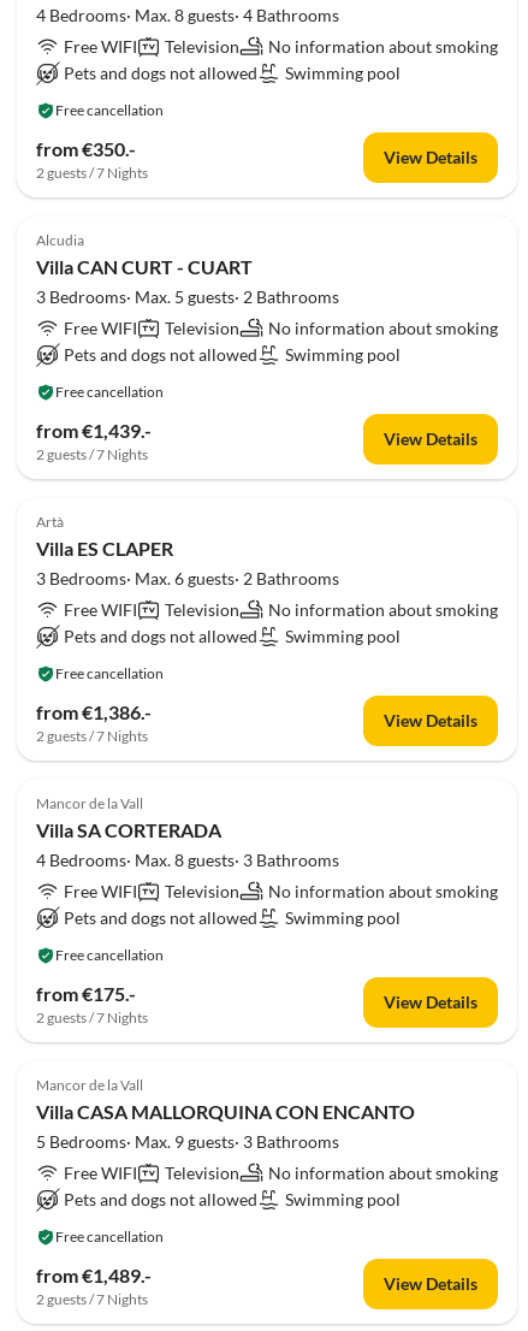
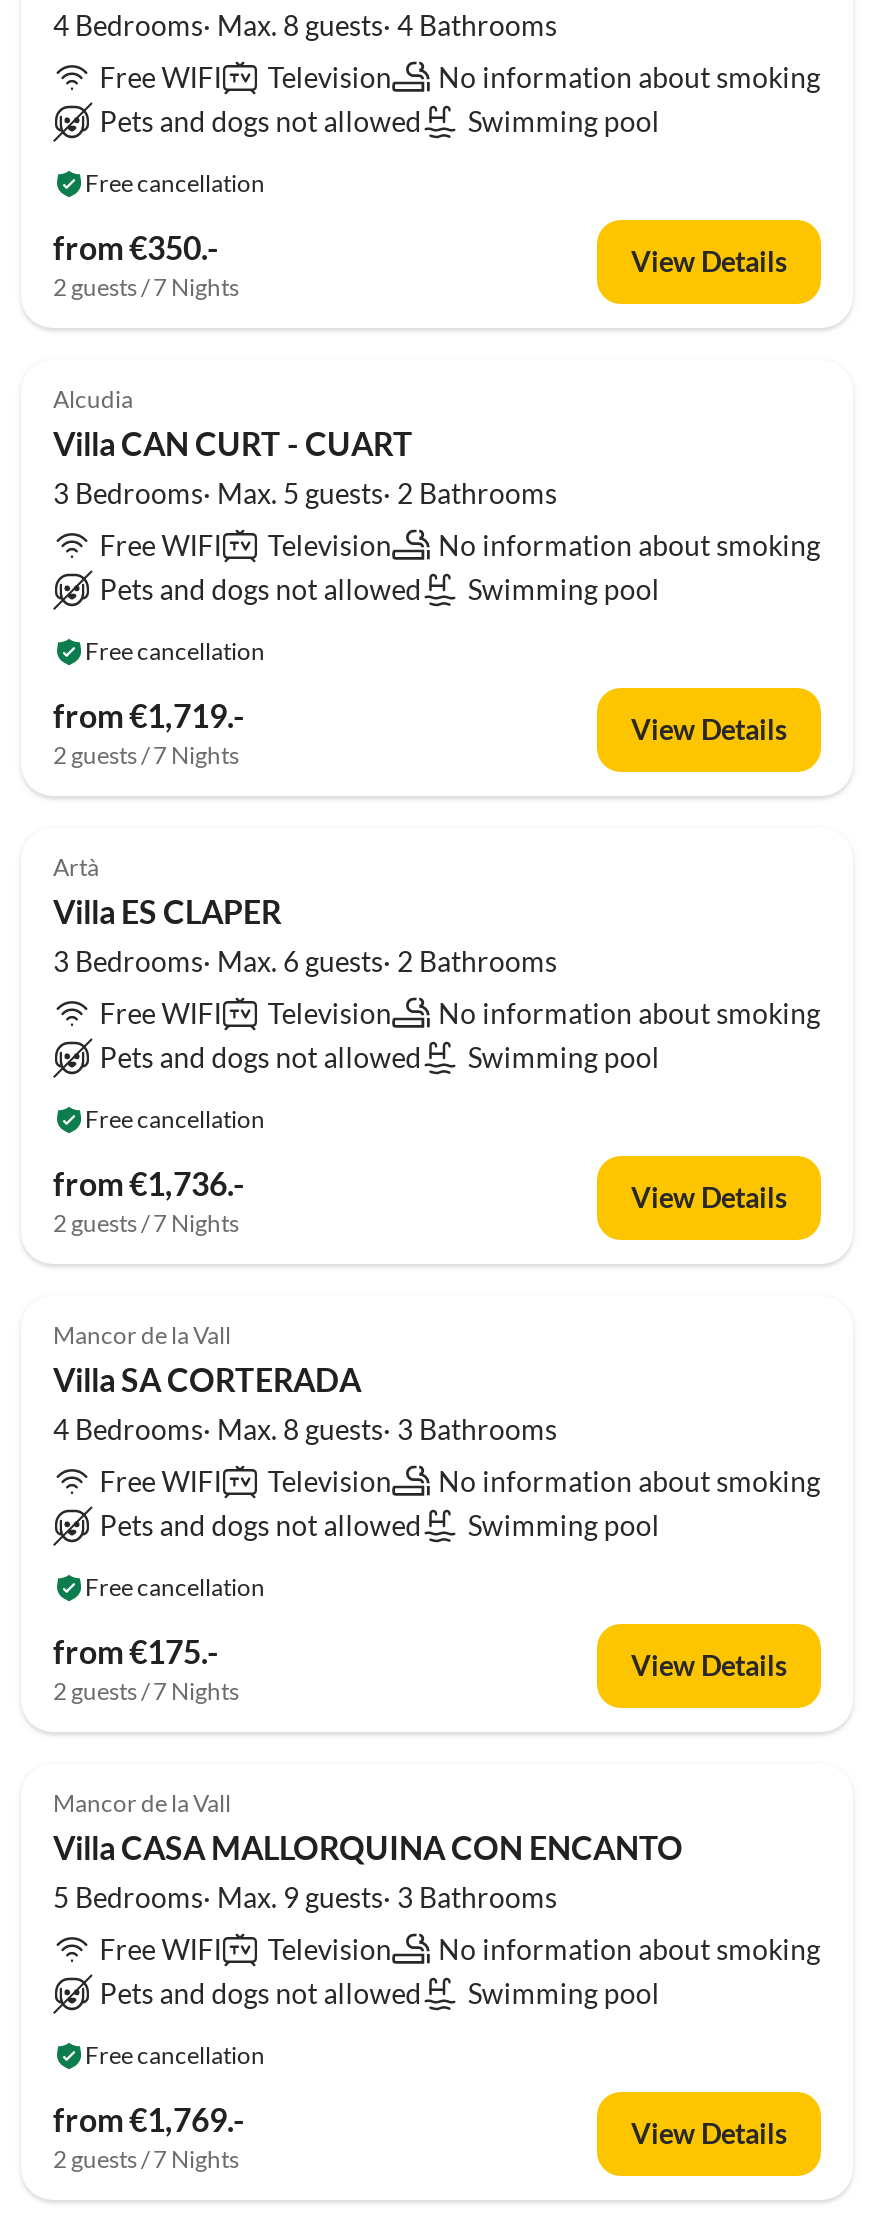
- from €1,439.-
+ from €1,719.-

- from €1,386.-
+ from €1,736.-

- from €1,489.-
+ from €1,769.-
